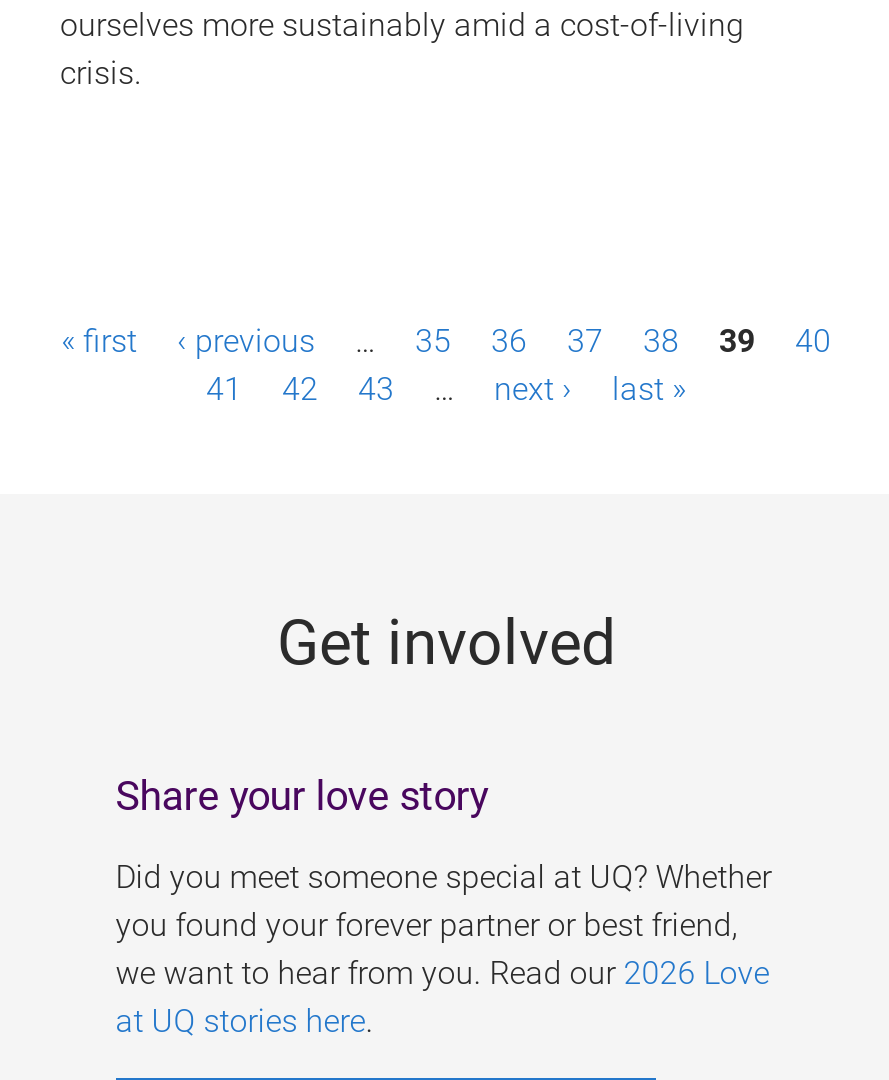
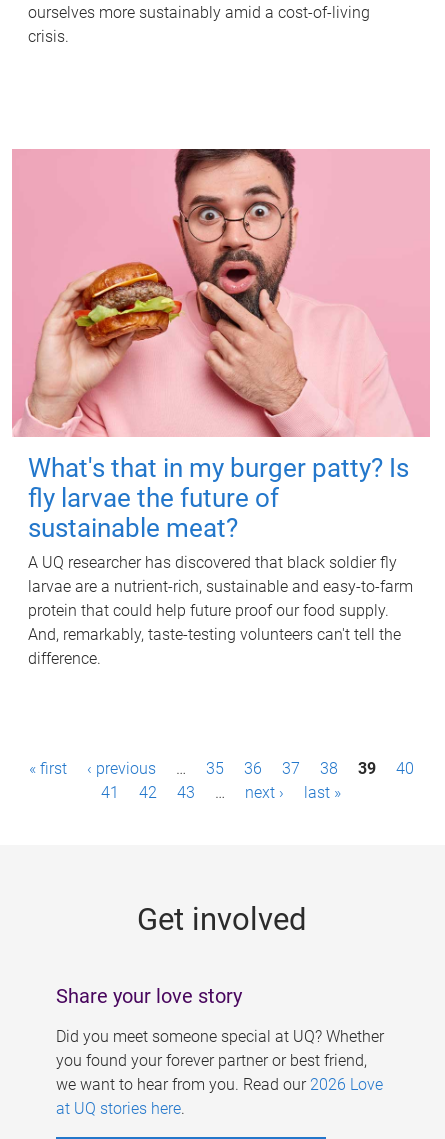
+ [image]
+ What's that in my burger patty? Is
+ fly larvae the future of
+ sustainable meat?
+ A UQ researcher has discovered that black soldier fly
+ larvae are a nutrient-rich, sustainable and easy-to-farm
+ protein that could help future proof our food supply.
+ And, remarkably, taste-testing volunteers can't tell the
+ difference.
